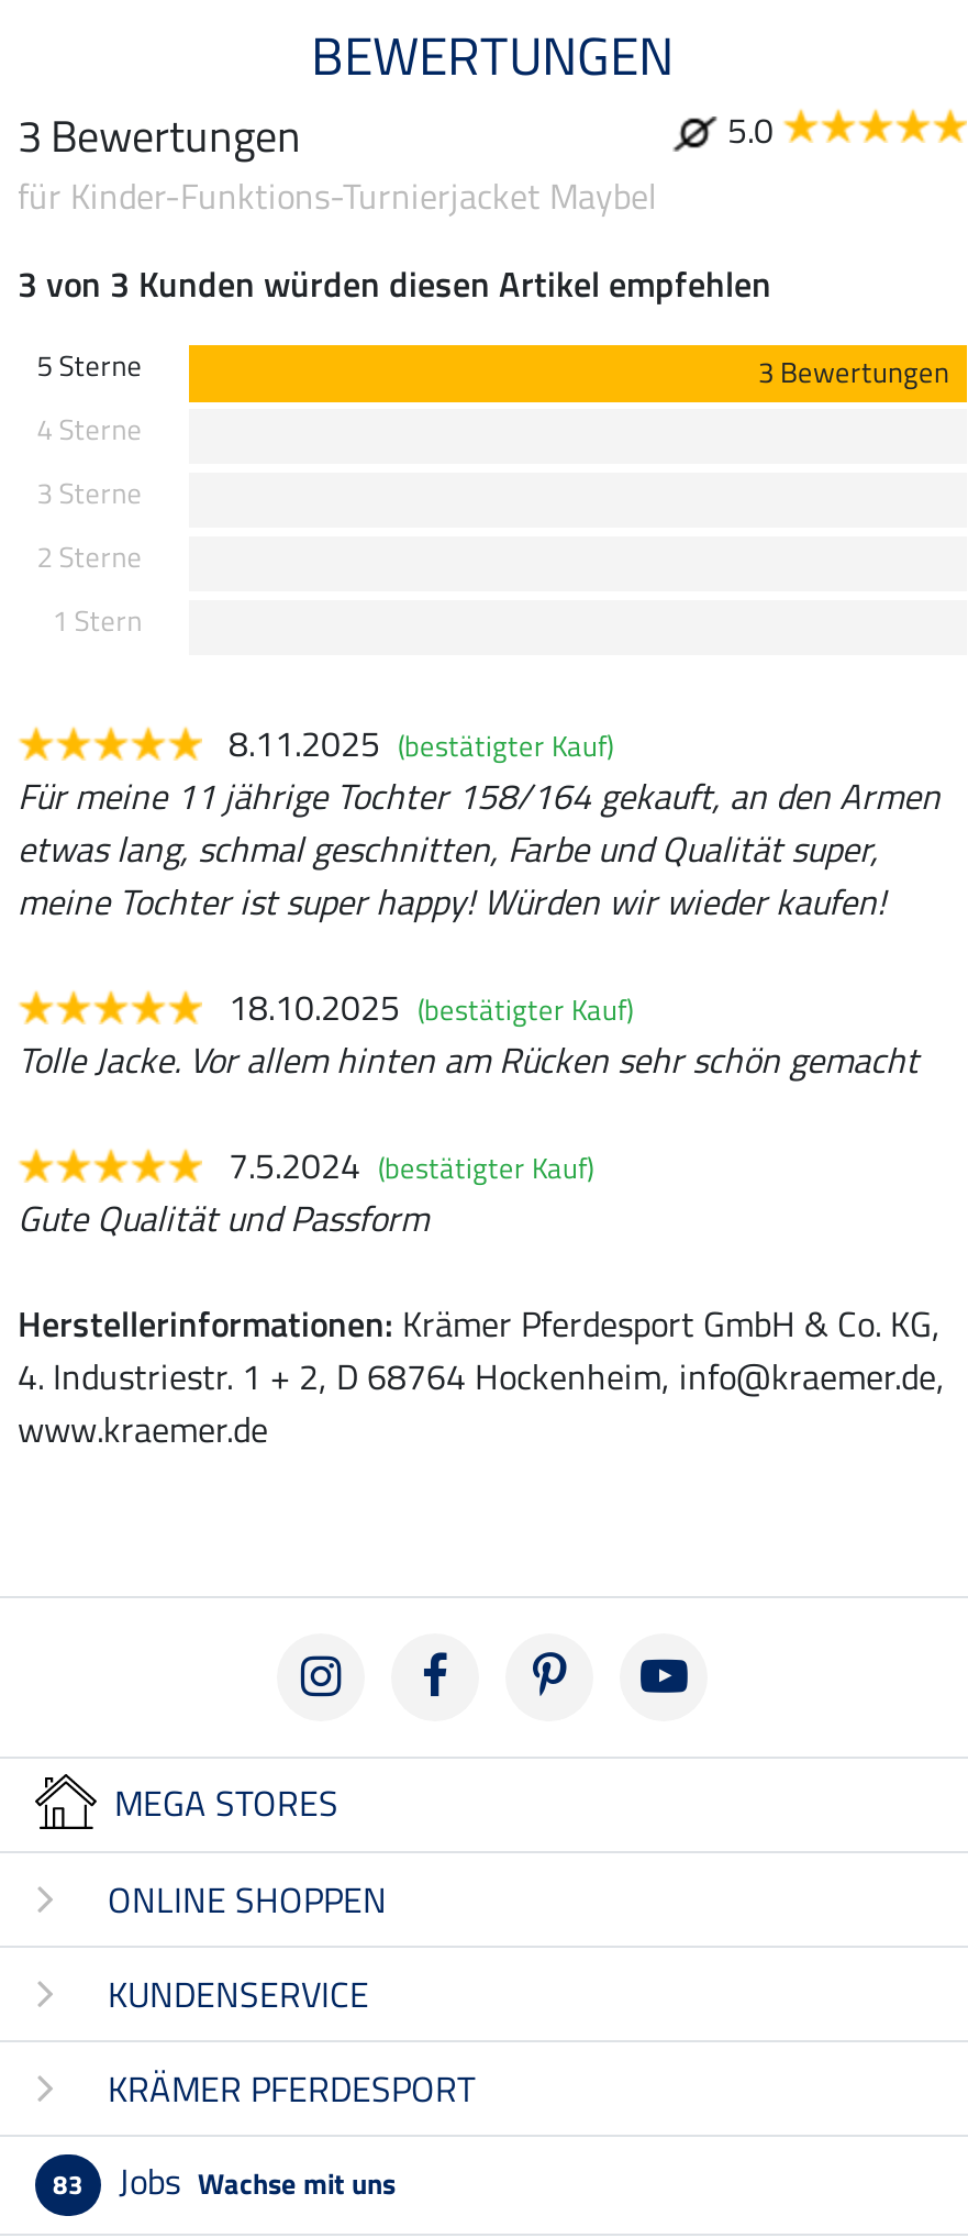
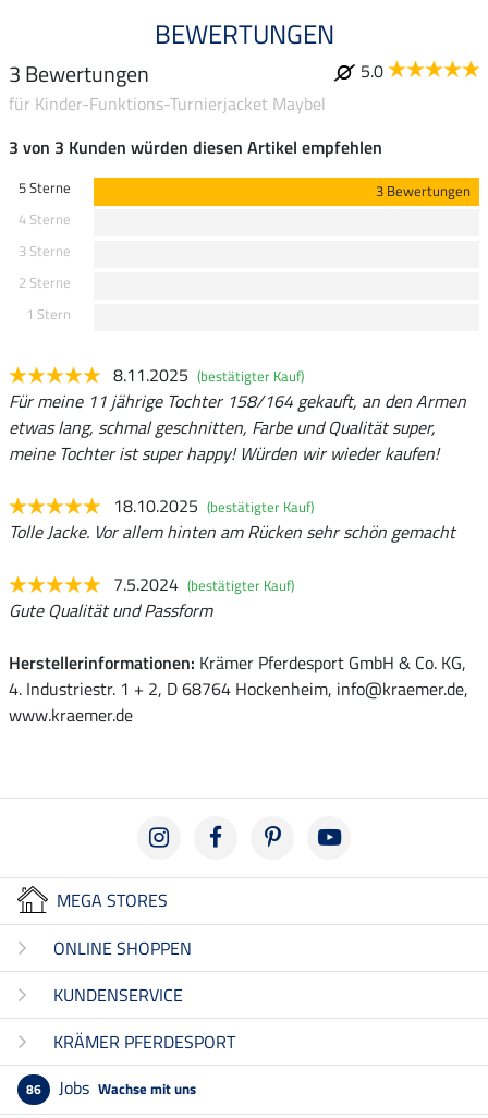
- 83 Jobs Wachse mit uns
+ 86 Jobs Wachse mit uns
